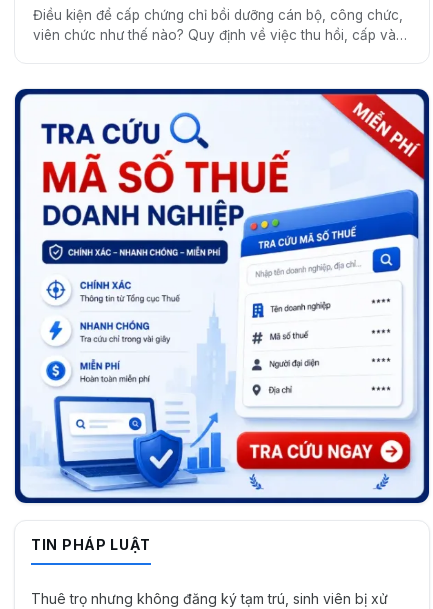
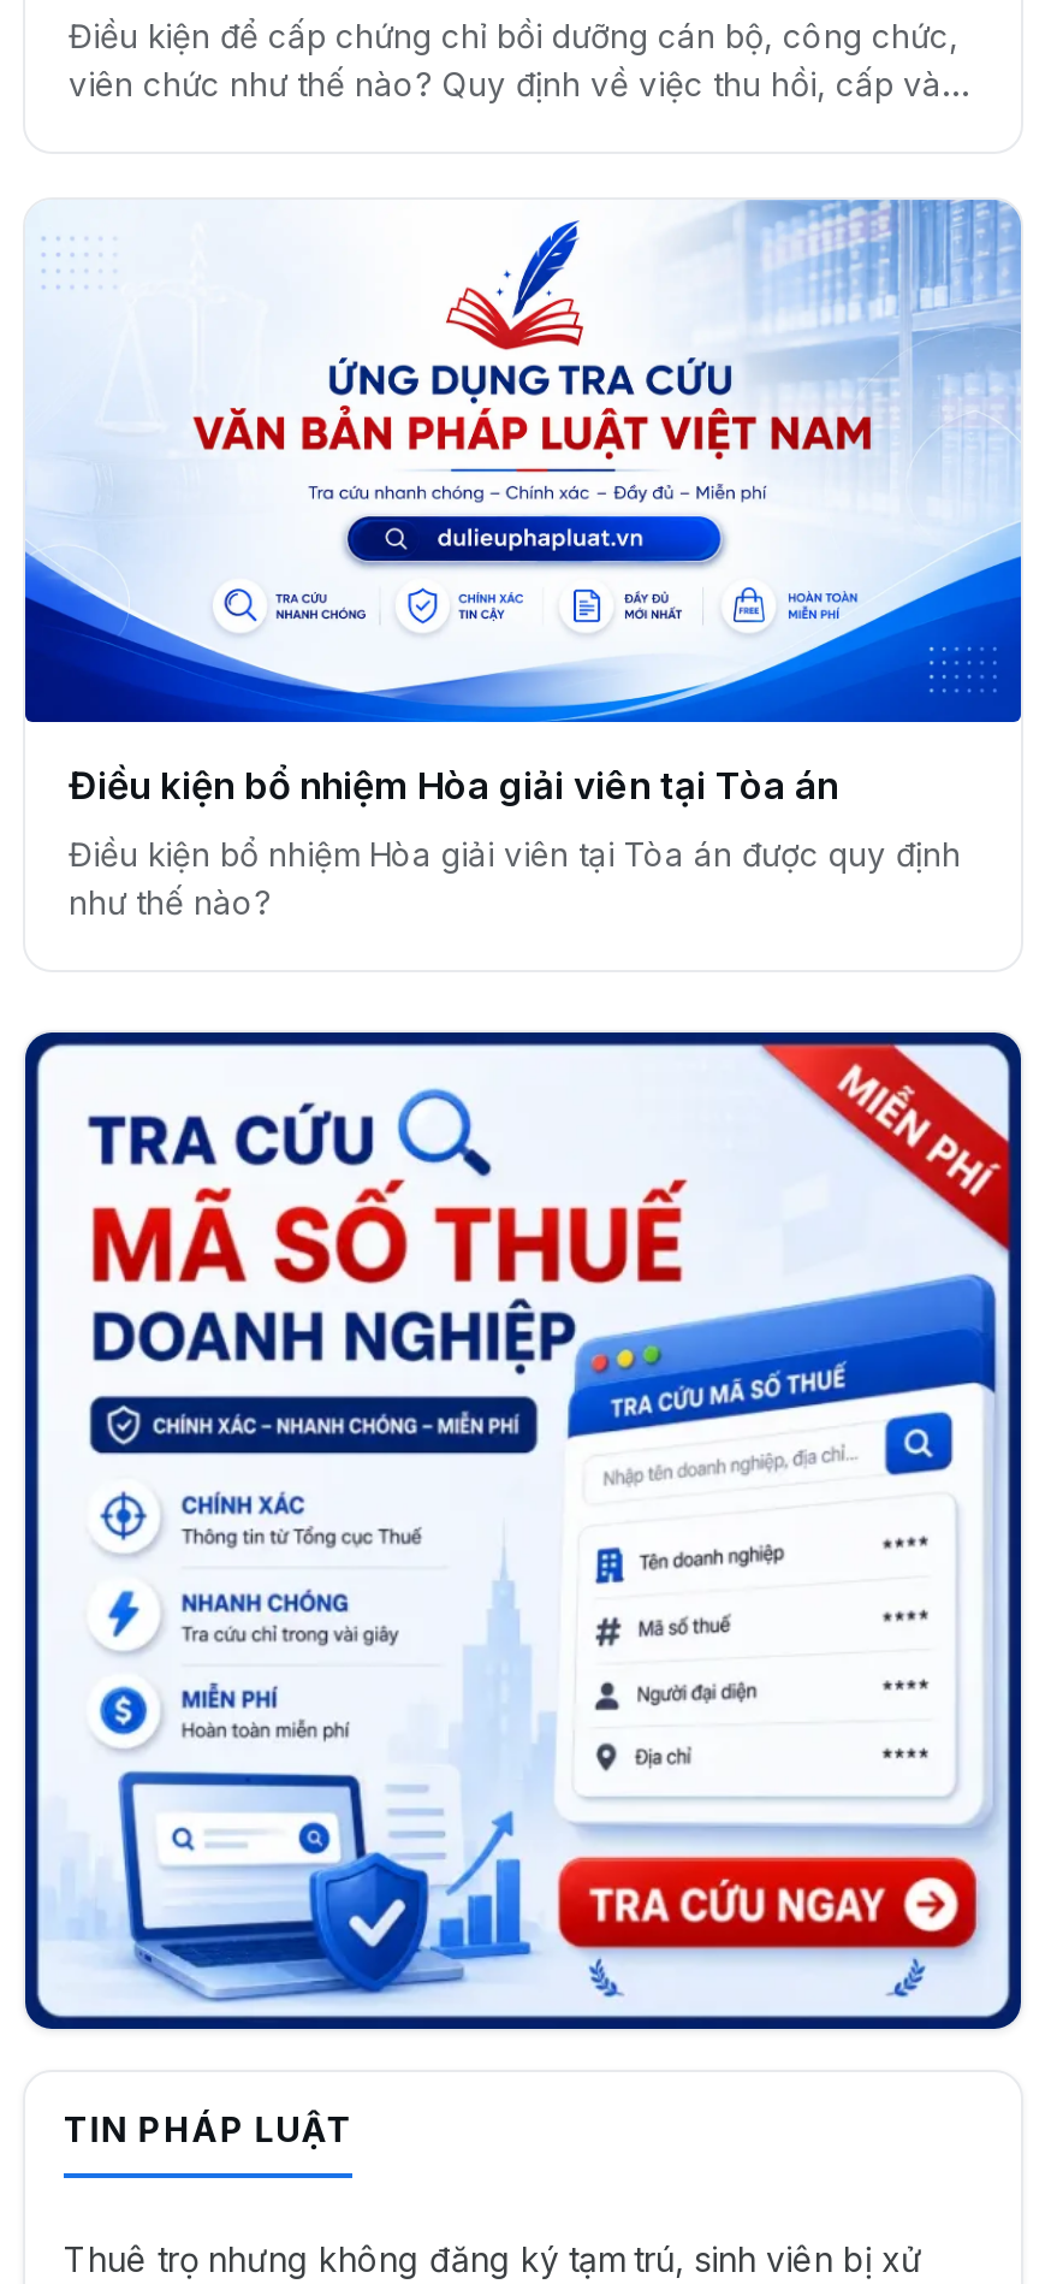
+ [image]
+ Điều kiện bổ nhiệm Hòa giải viên tại Tòa án
+ Điều kiện bổ nhiệm Hòa giải viên tại Tòa án được quy định
+ như thế nào?
